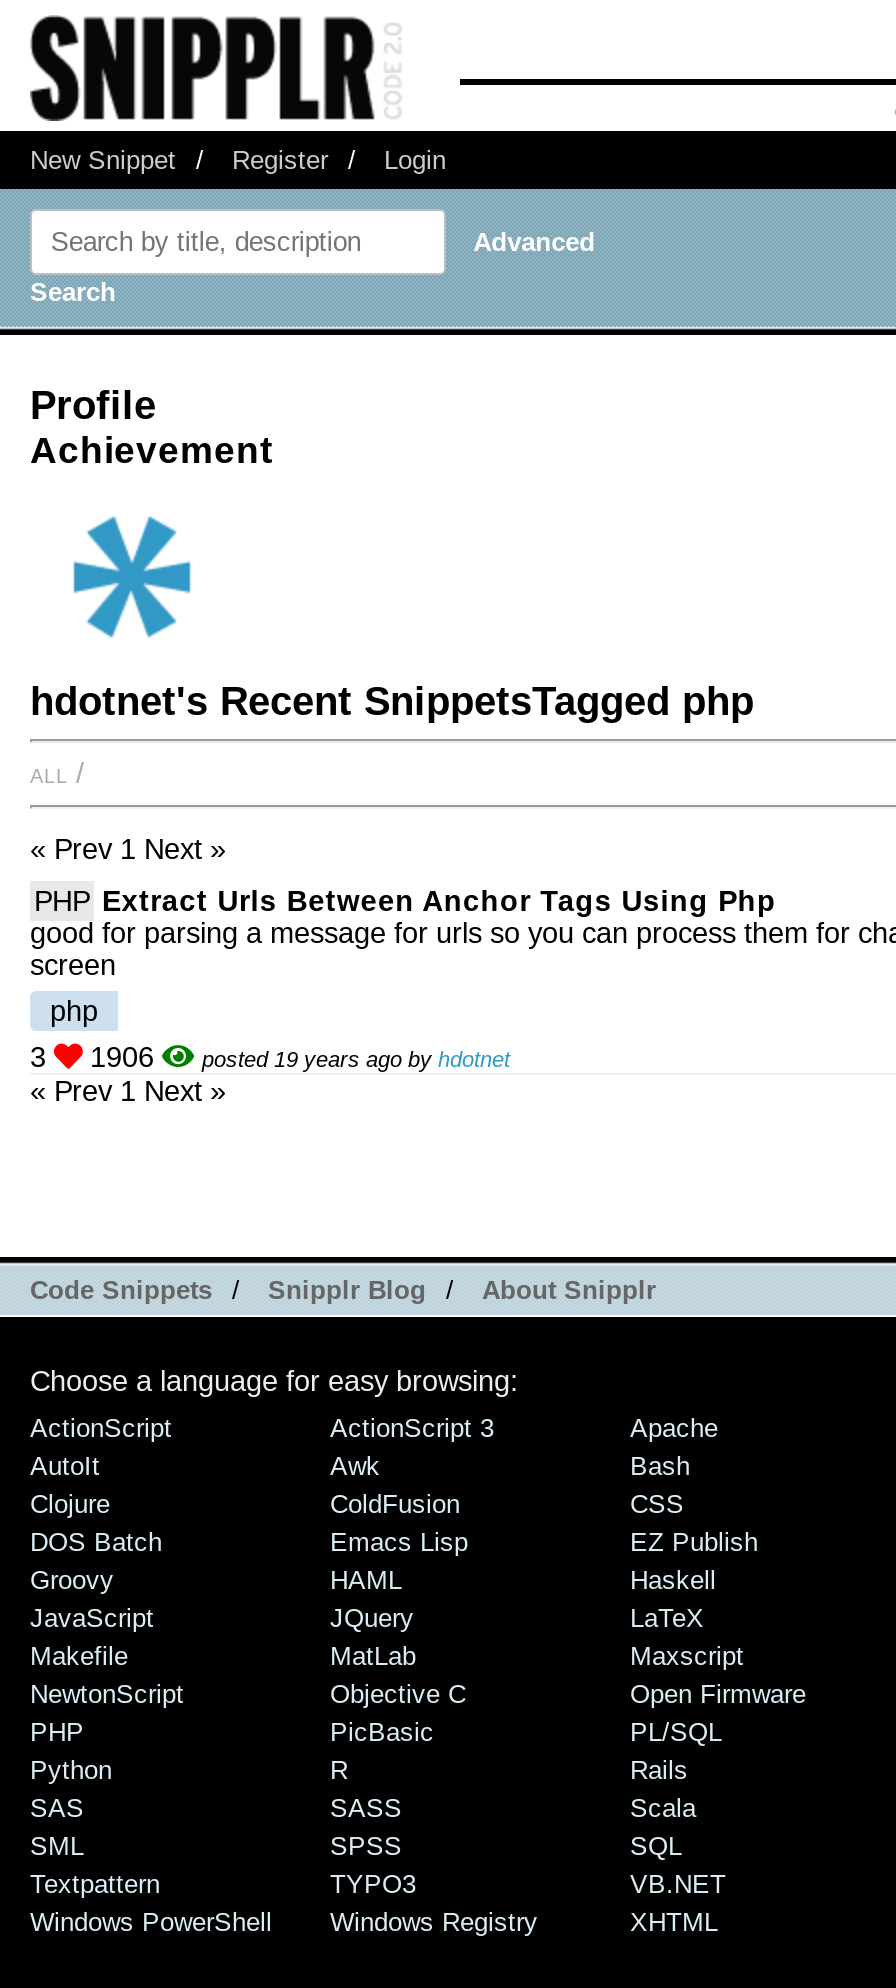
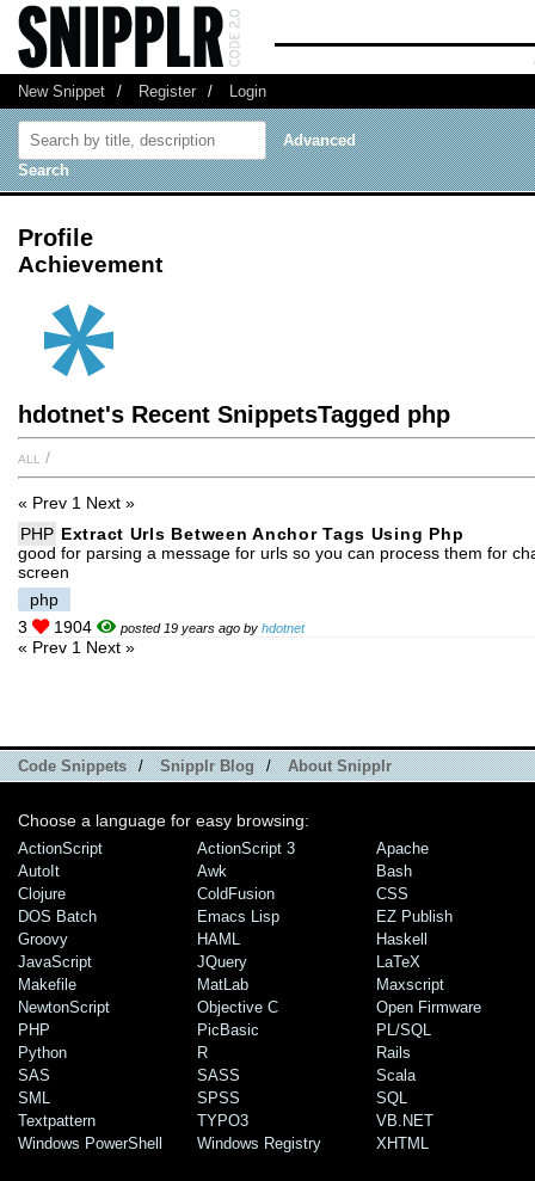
- 3 1906 posted 19 years ago by hdotnet
+ 3 1904 posted 19 years ago by hdotnet
